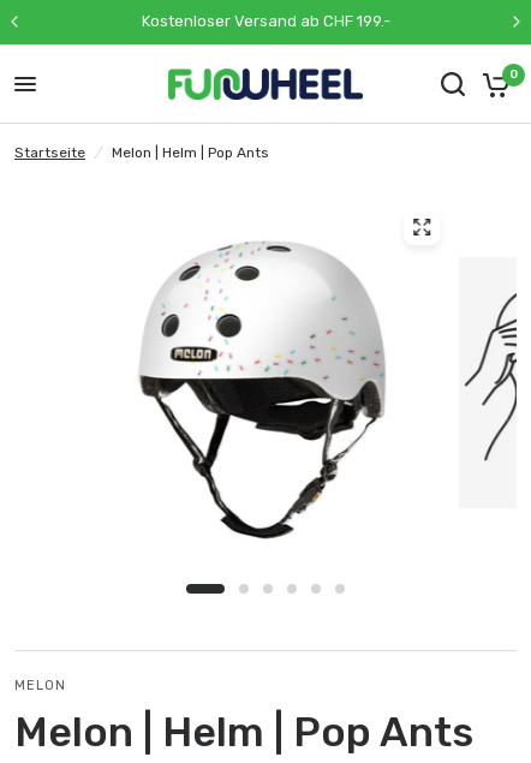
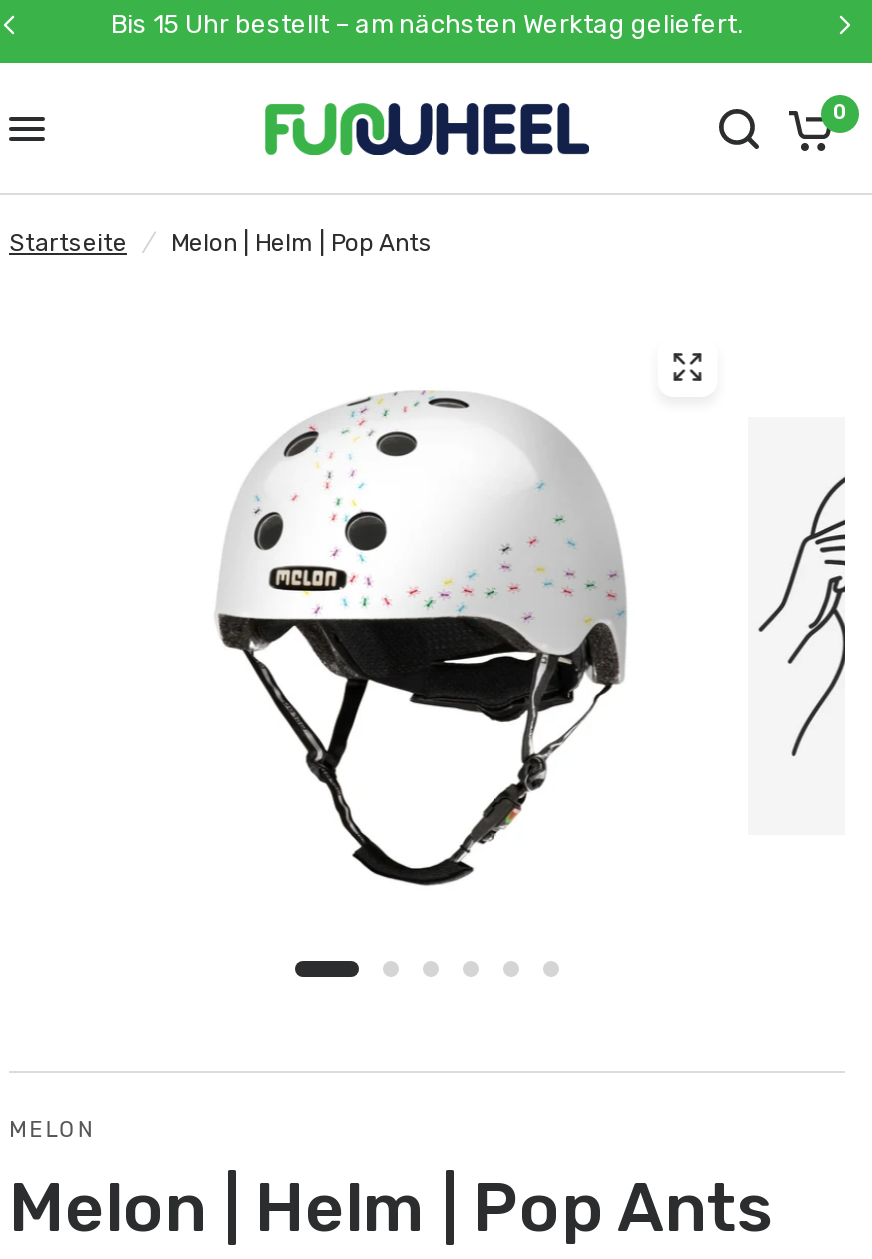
- Kostenloser Versand ab CHF 199.-
+ Bis 15 Uhr bestellt – am nächsten Werktag geliefert.
